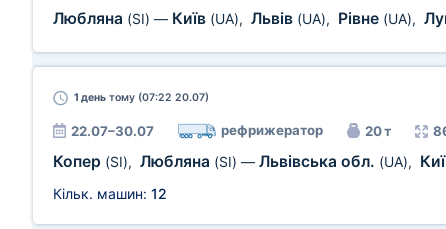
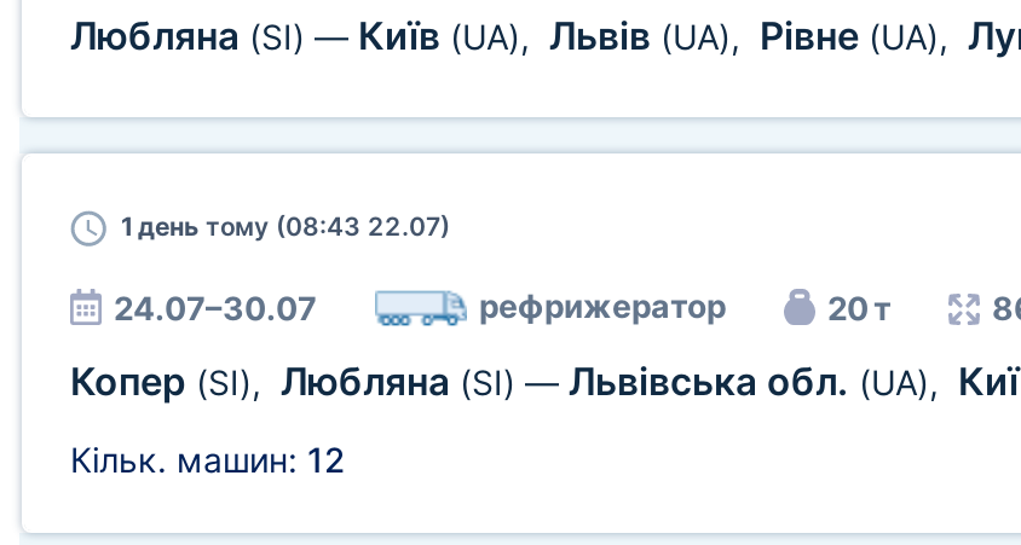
- 1 день тому (07:22 20.07)
+ 1 день тому (08:43 22.07)

- 22.07–30.07
+ 24.07–30.07
